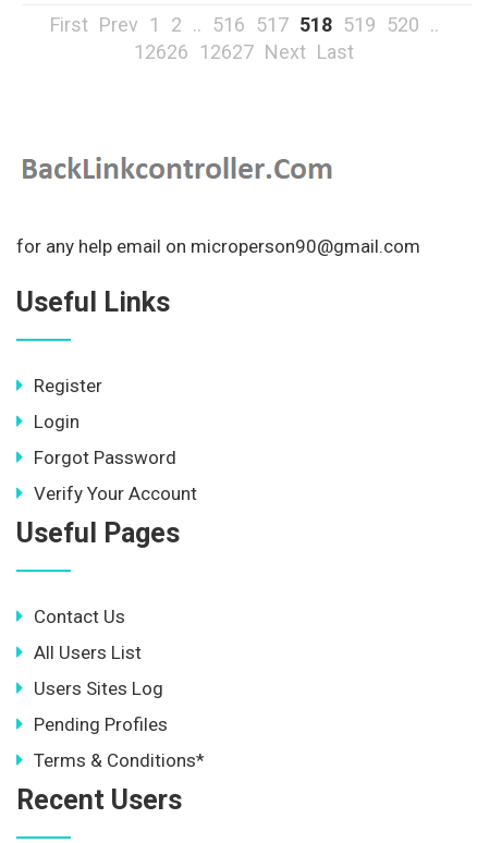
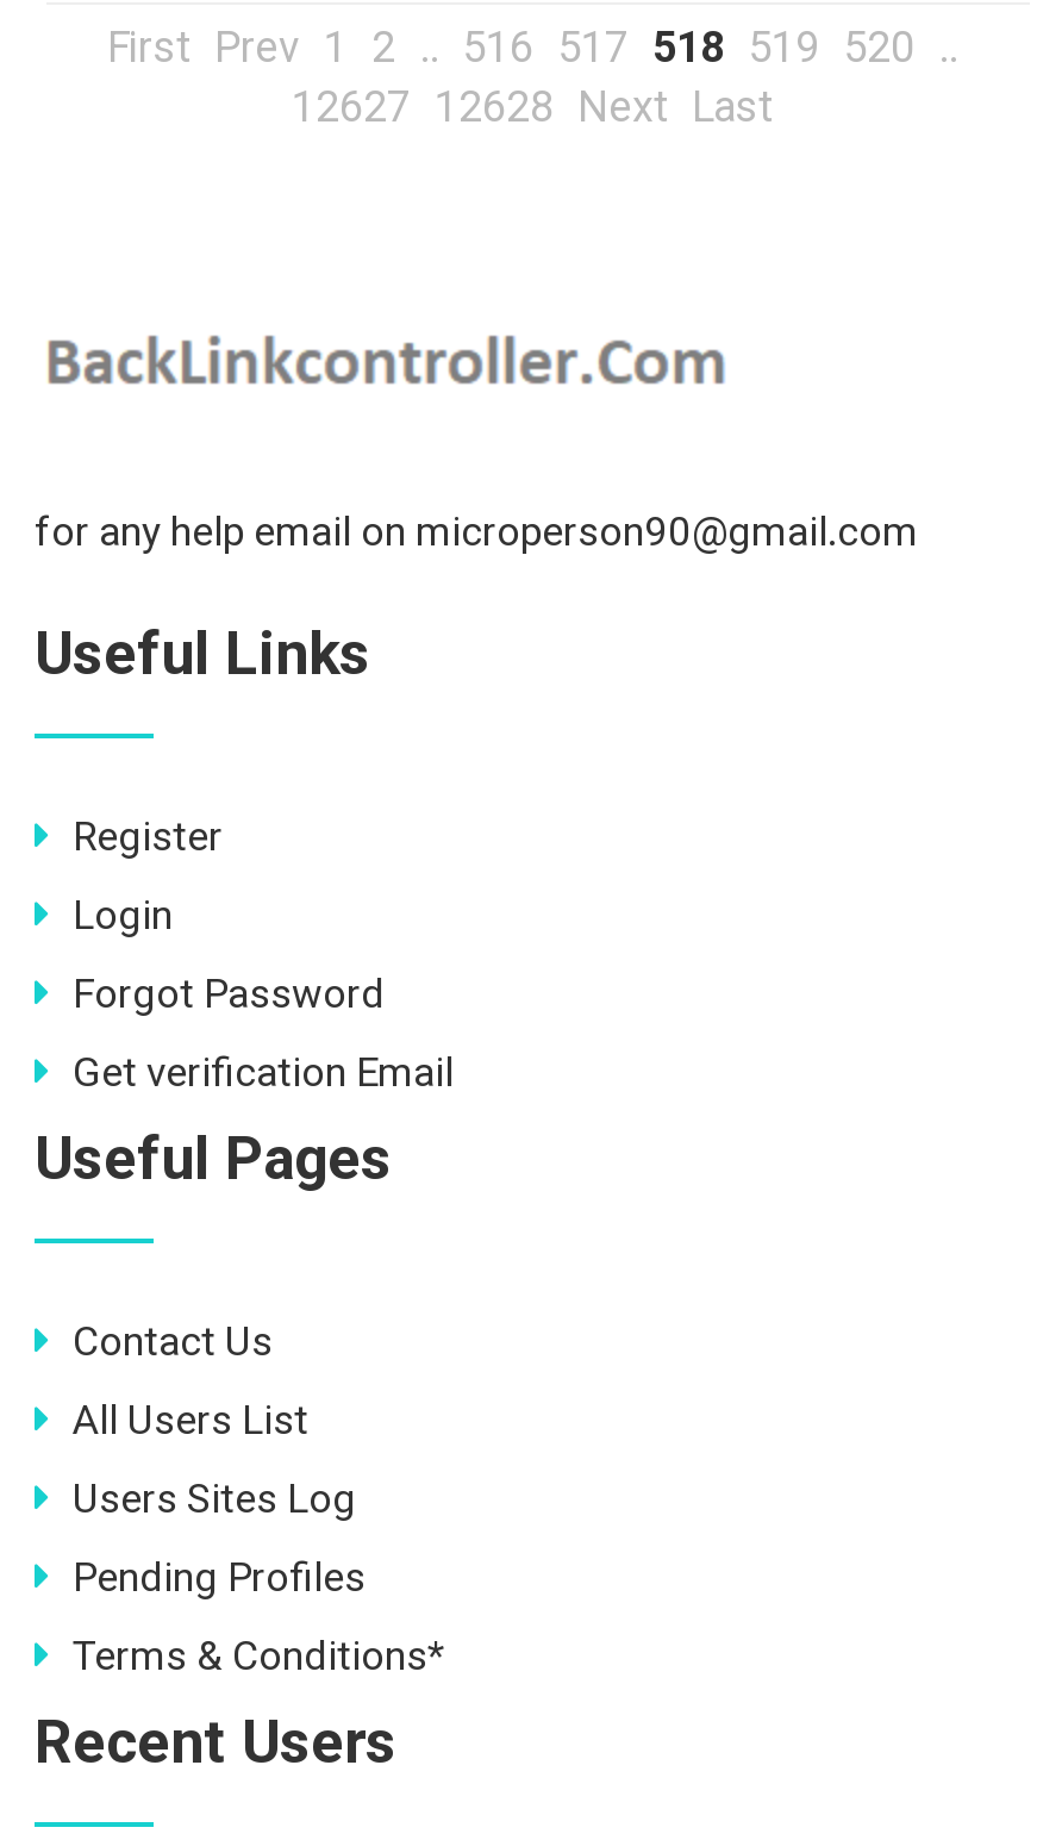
- 12626 12627 Next Last
+ 12627 12628 Next Last

- Verify Your Account
+ Get verification Email
